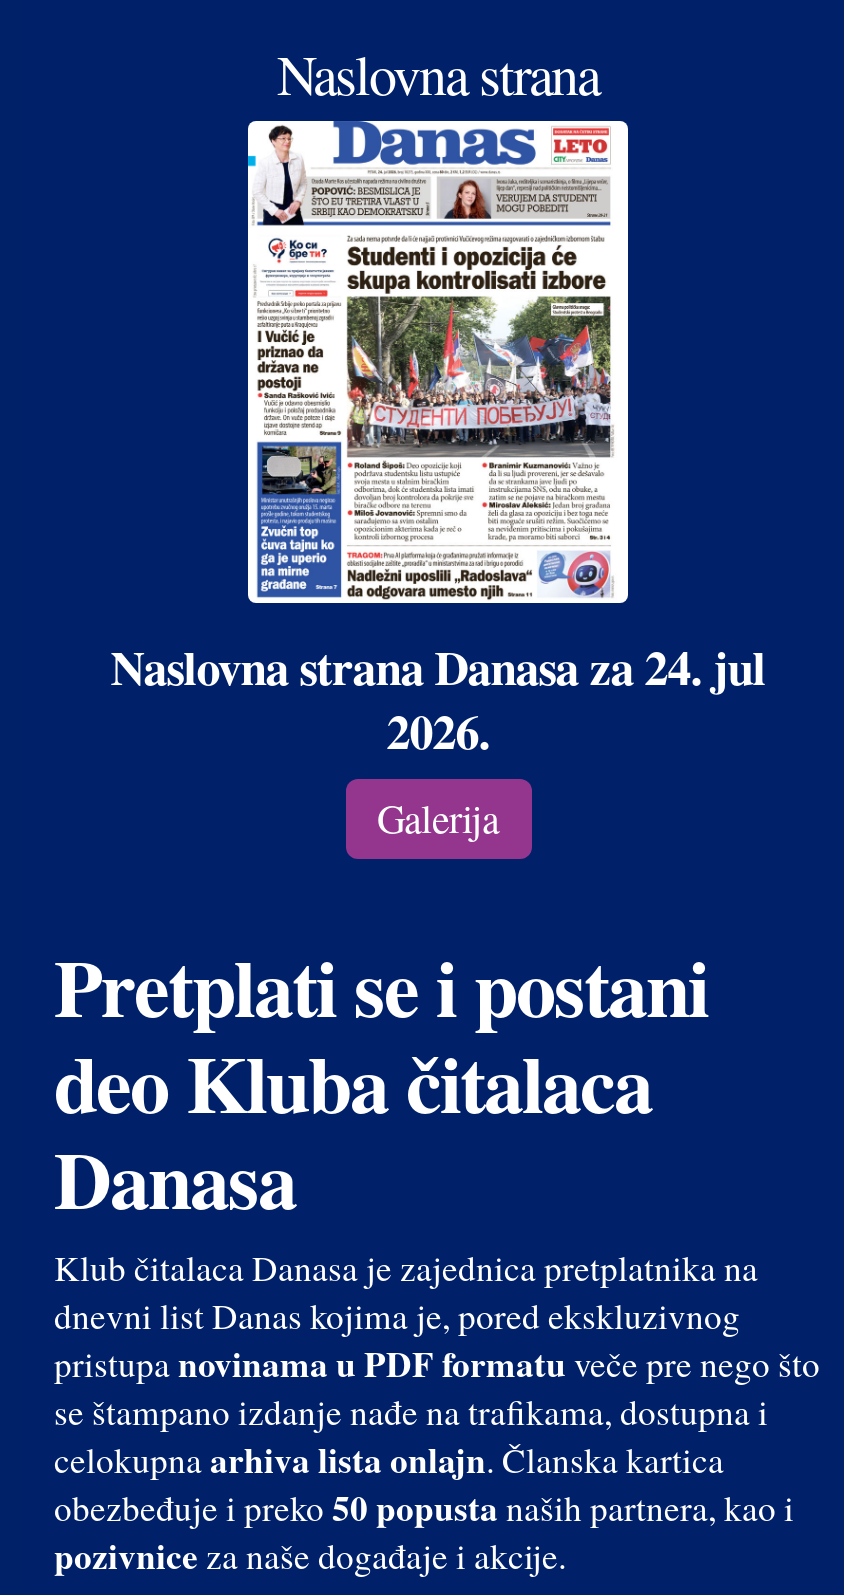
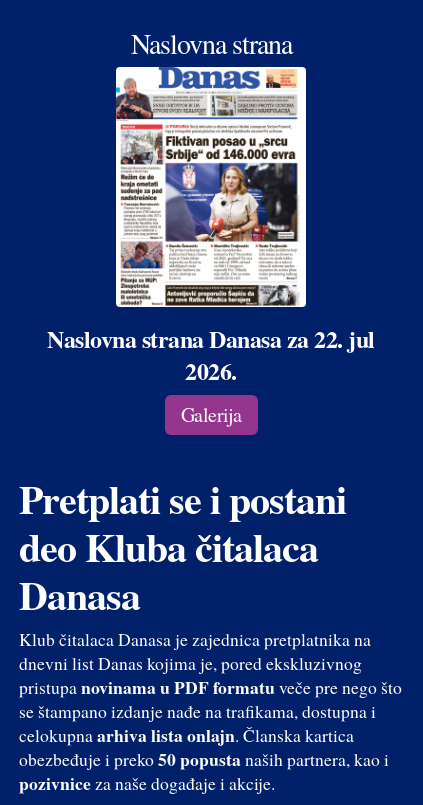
- [image]
- Naslovna strana Danasa za 24. jul
+ [image]
+ Naslovna strana Danasa za 22. jul
